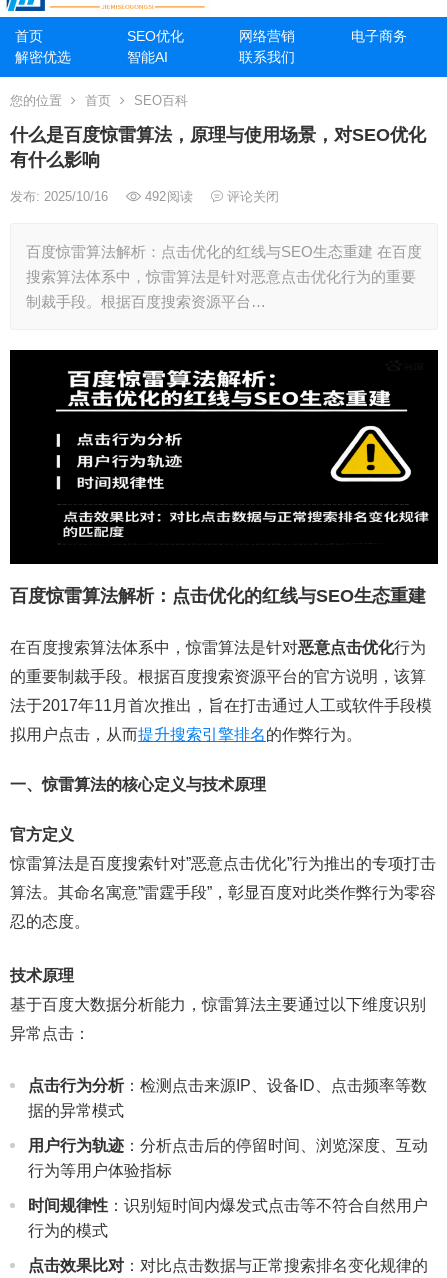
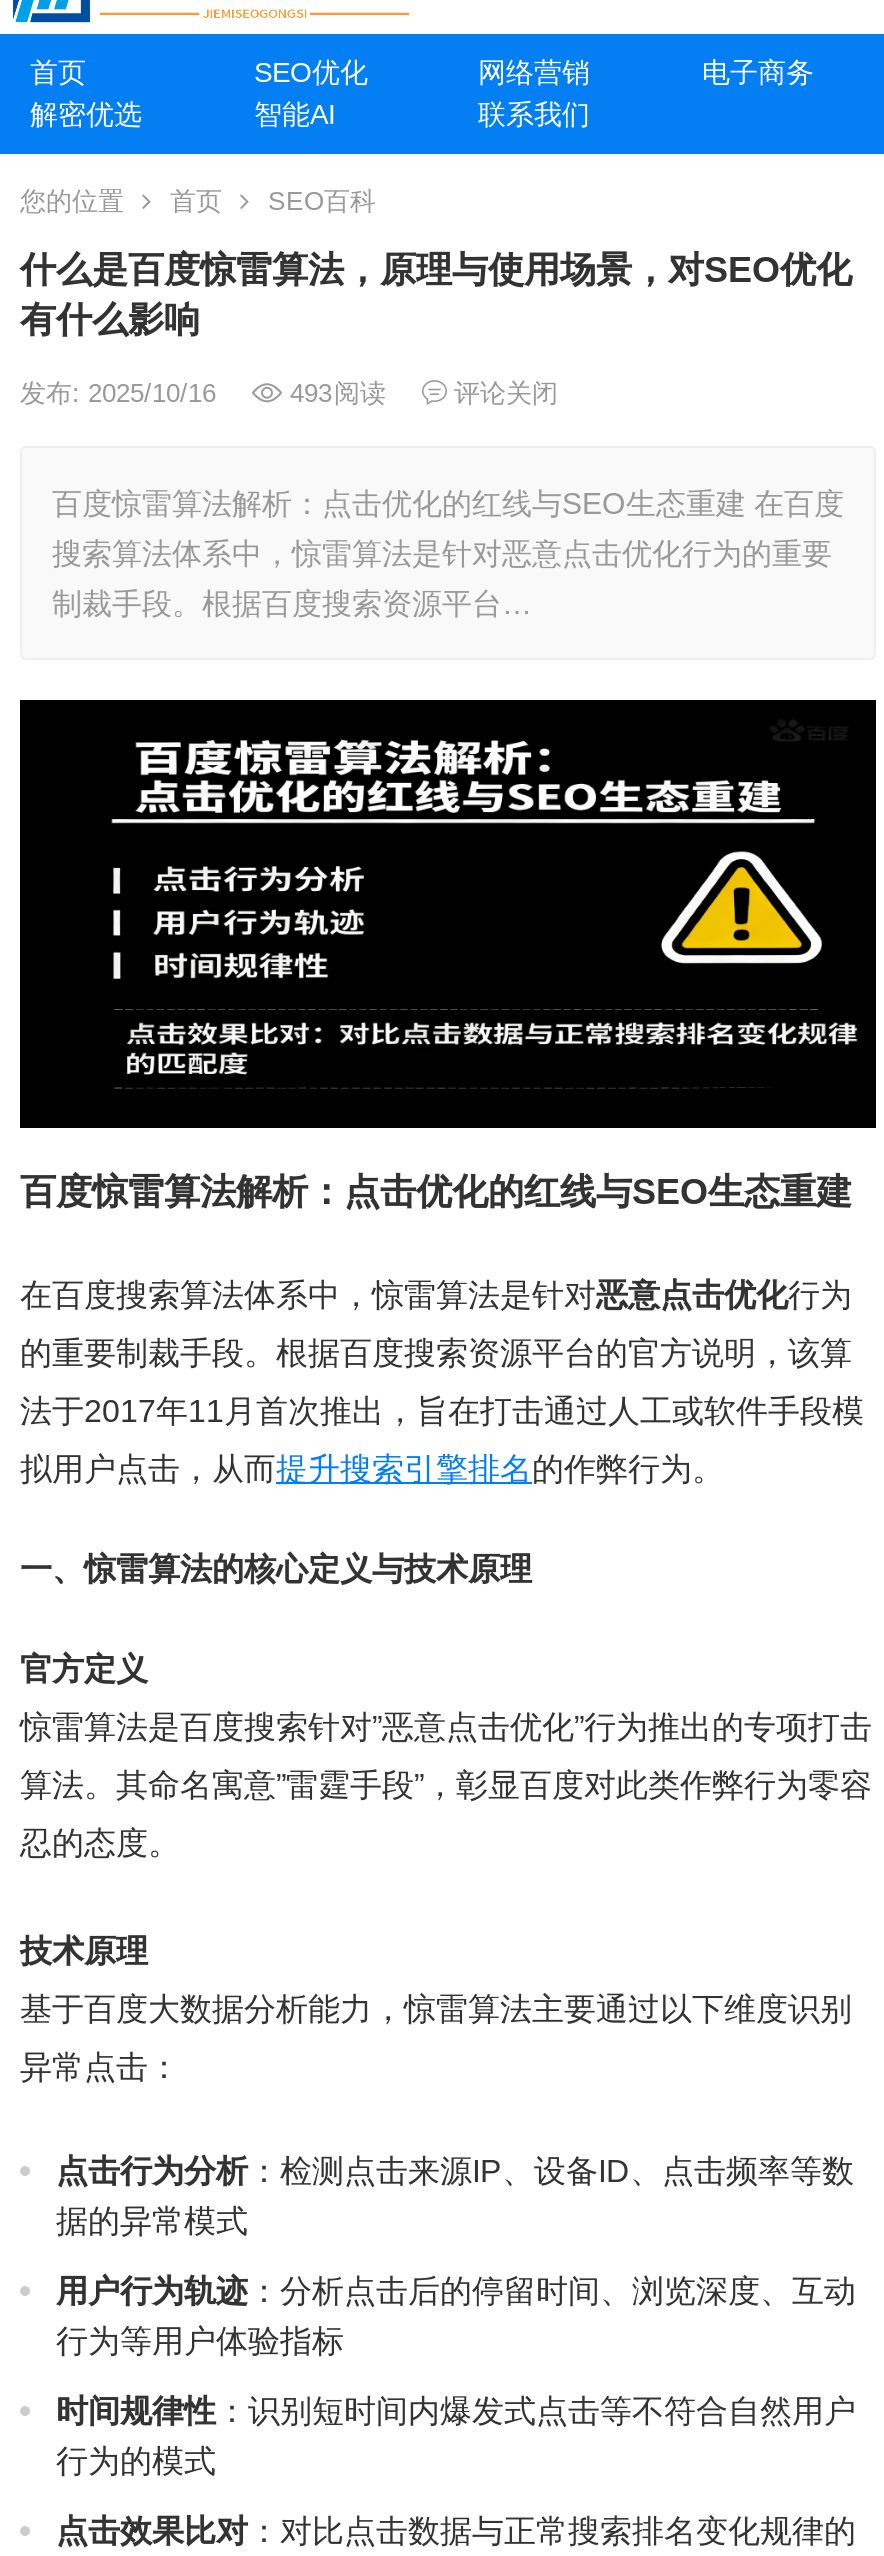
- 发布: 2025/10/16 492阅读 评论关闭
+ 发布: 2025/10/16 493阅读 评论关闭
